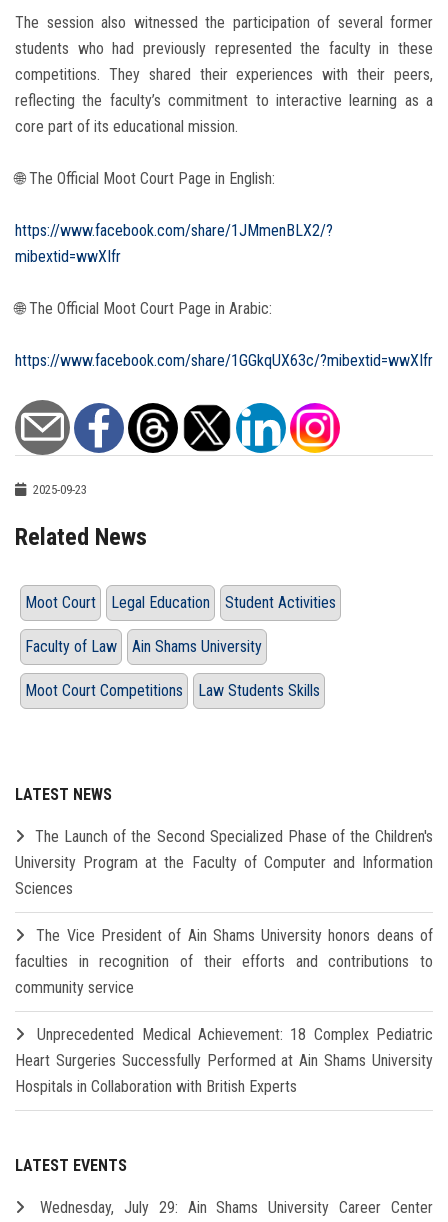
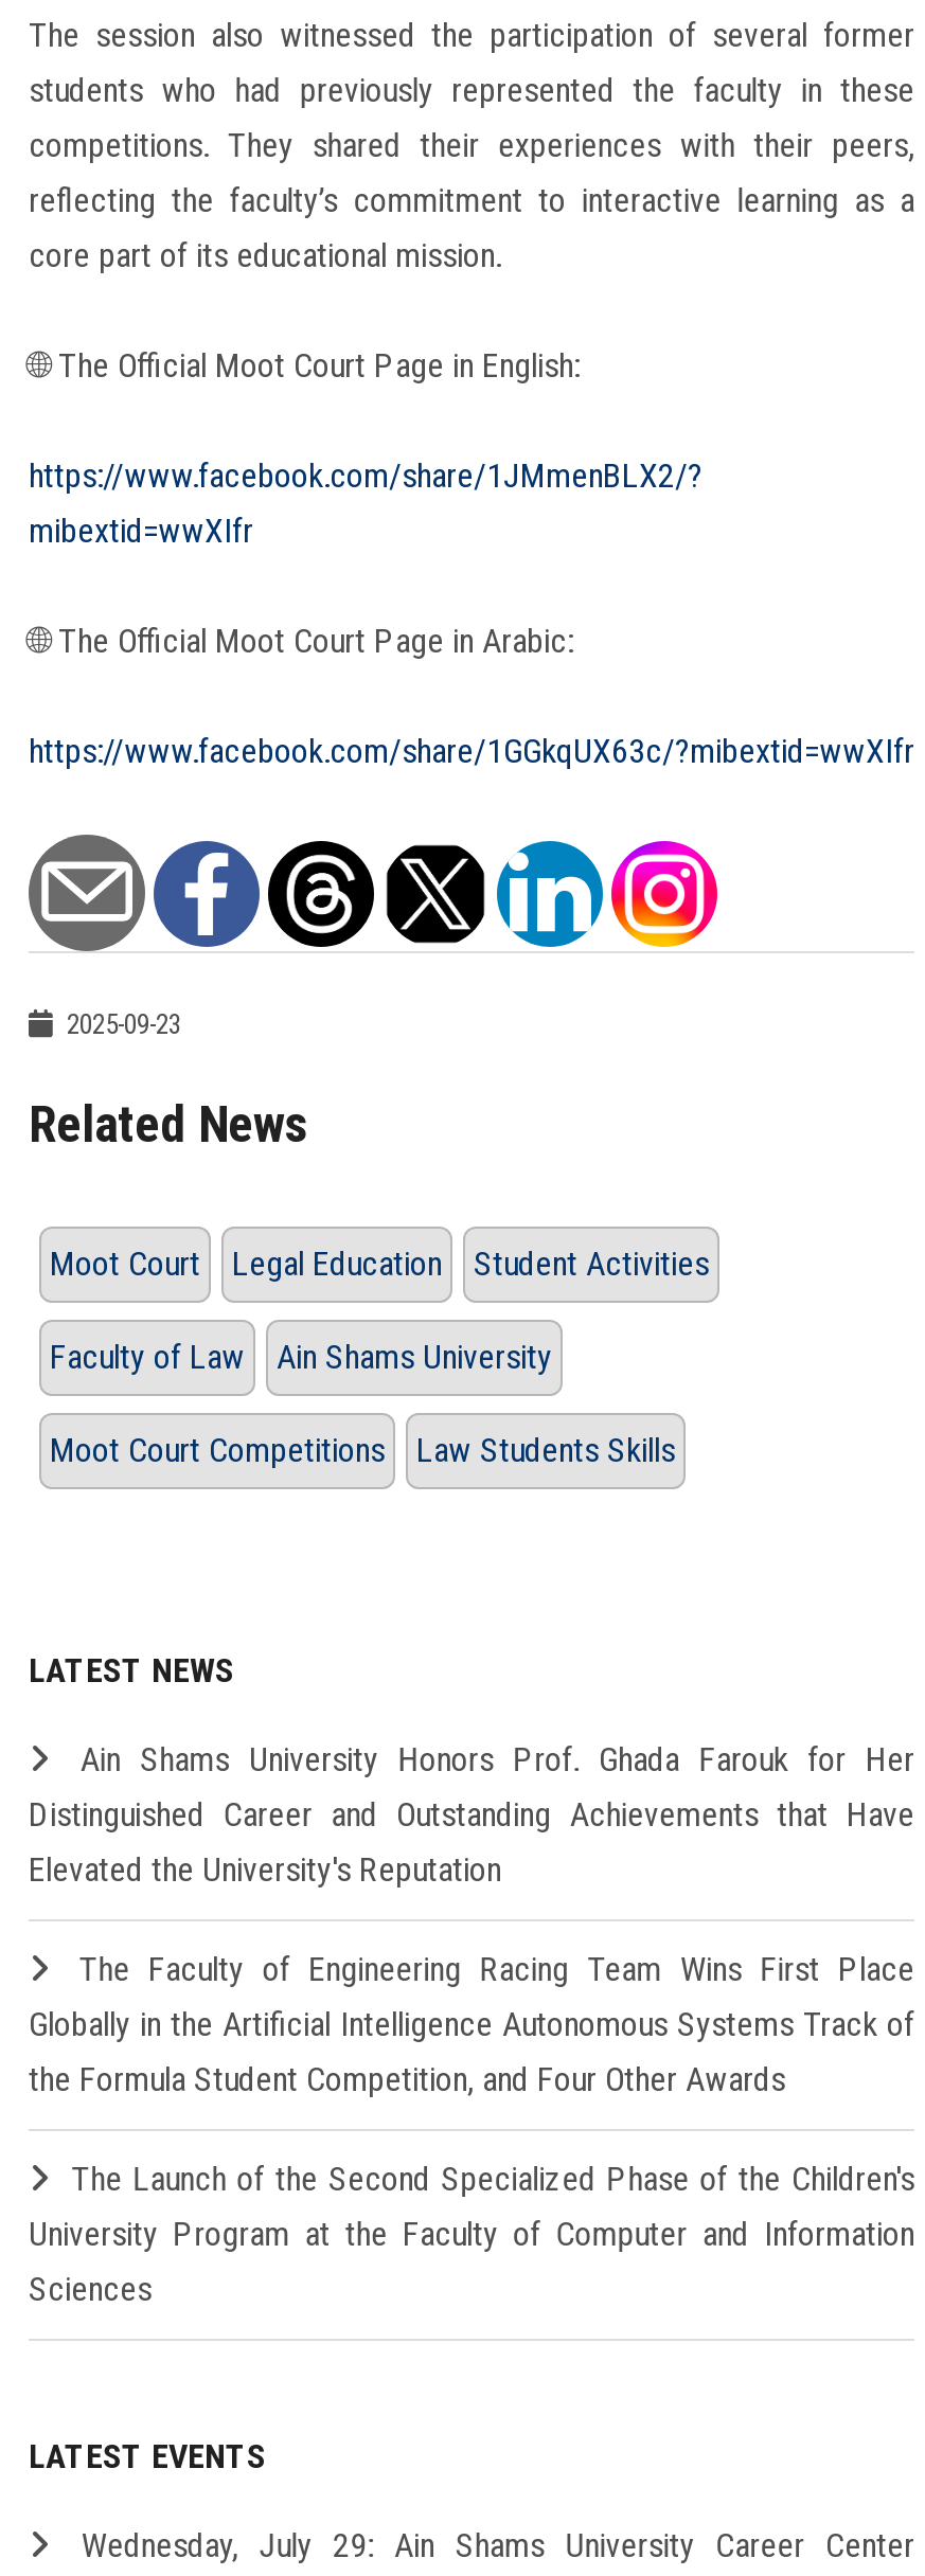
+ Ain Shams University Honors Prof. Ghada Farouk for Her
+ Distinguished Career and Outstanding Achievements that Have
+ Elevated the University's Reputation
+ The Faculty of Engineering Racing Team Wins First Place
+ Globally in the Artificial Intelligence Autonomous Systems Track of
+ the Formula Student Competition, and Four Other Awards

moved down: The Launch of the Second Specialized Phase of the Children's | University Program at the Faculty of Computer and Information | Sciences

- The Vice President of Ain Shams University honors deans of
- faculties in recognition of their efforts and contributions to
- community service
- Unprecedented Medical Achievement: 18 Complex Pediatric
- Heart Surgeries Successfully Performed at Ain Shams University
- Hospitals in Collaboration with British Experts
